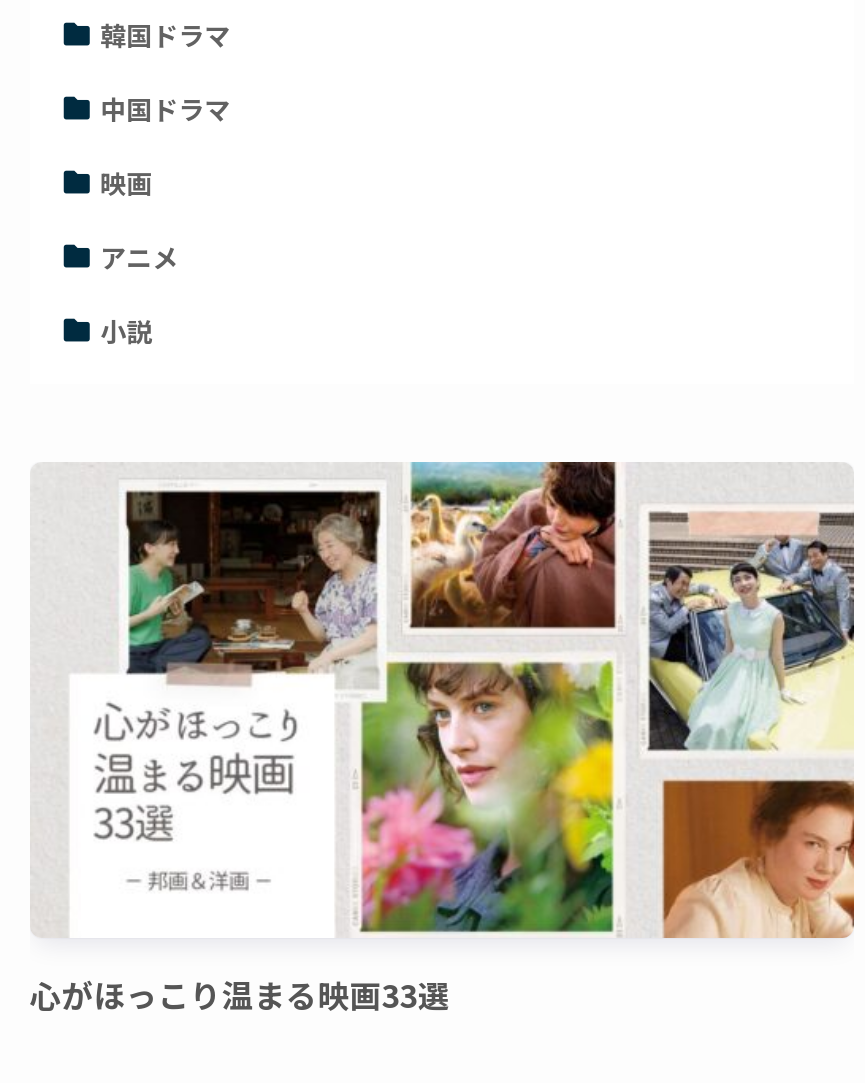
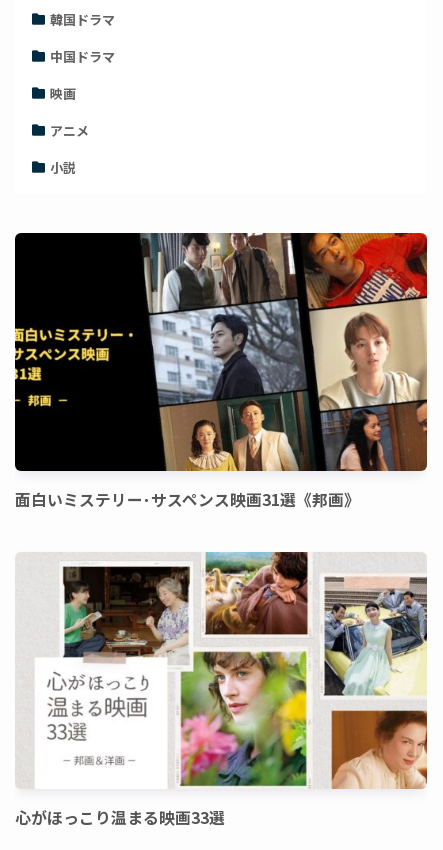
+ [image]
+ 面白いミステリー･サスペンス映画31選《邦画》
